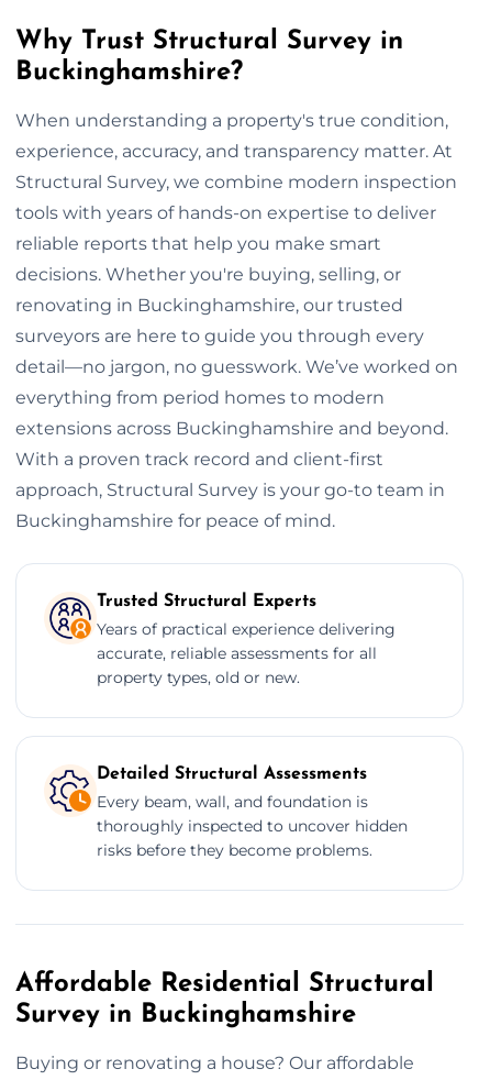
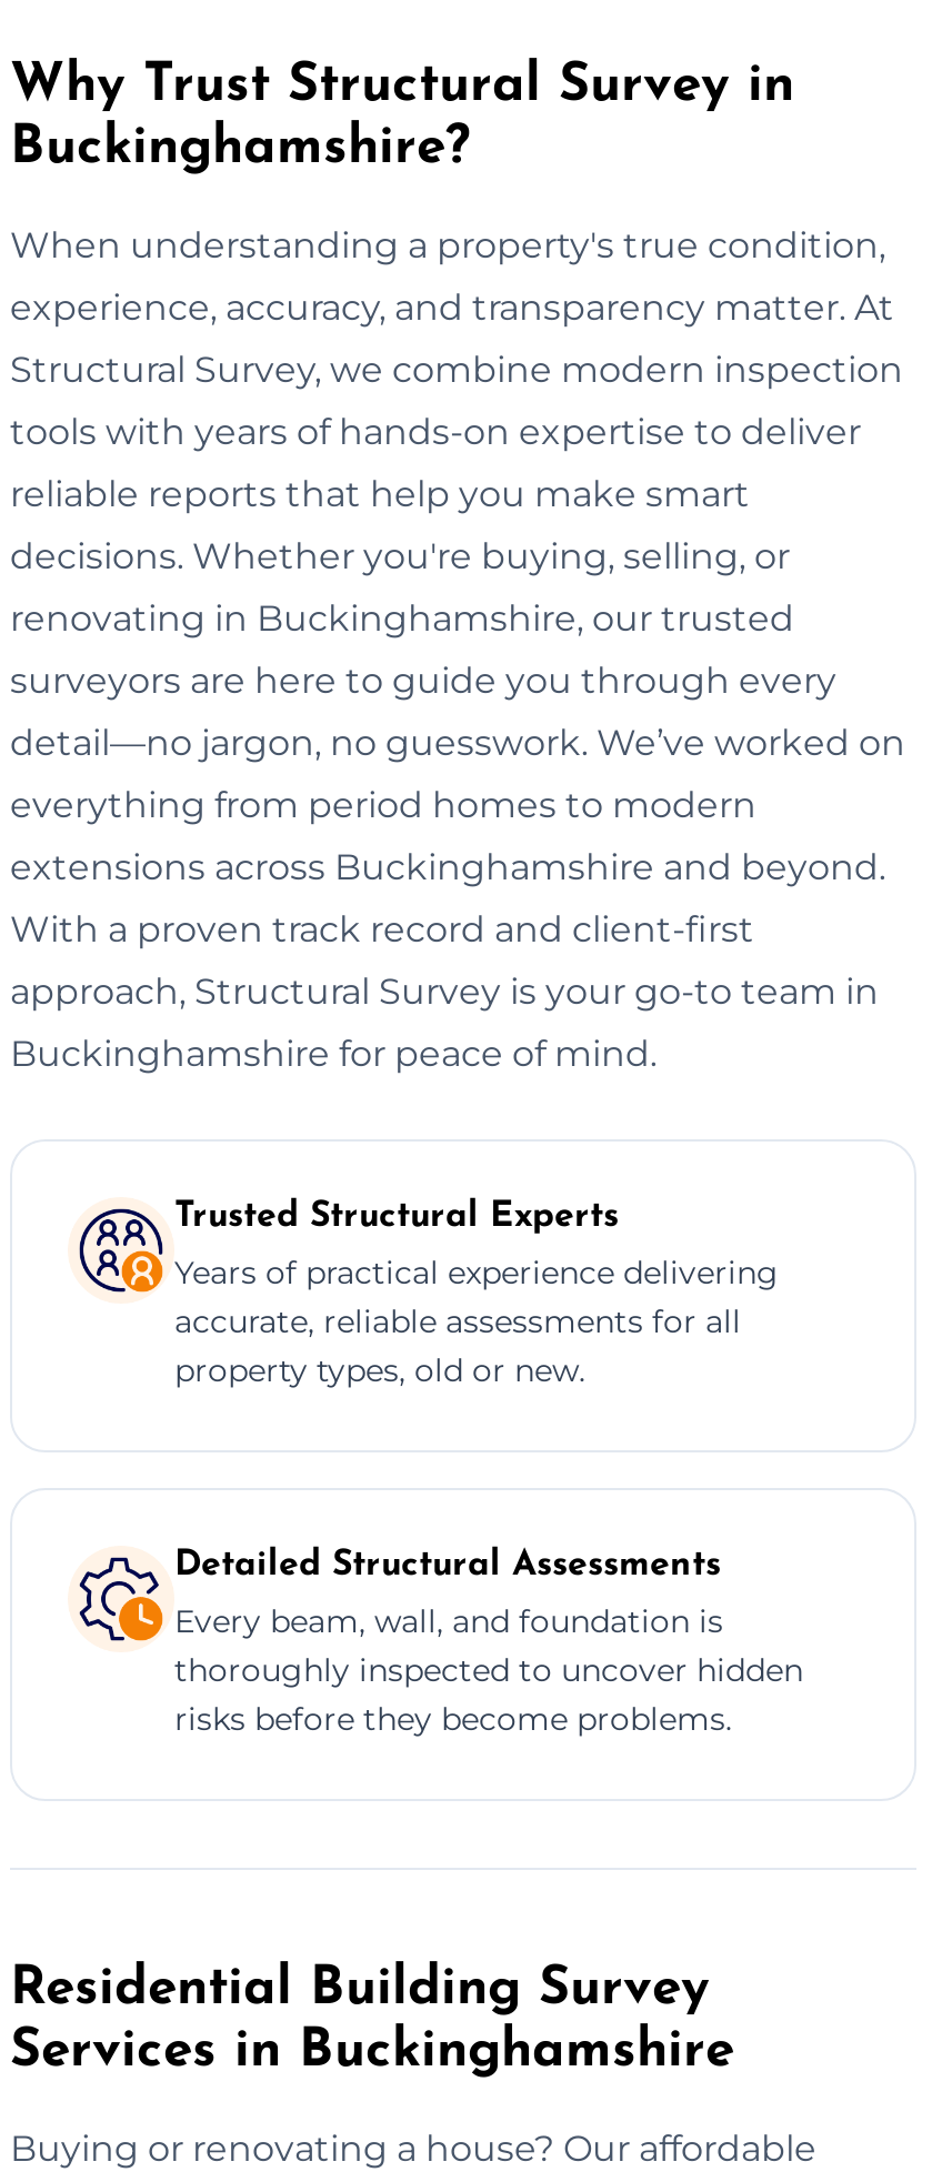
- Affordable Residential Structural
- Survey in Buckinghamshire
+ Residential Building Survey
+ Services in Buckinghamshire
